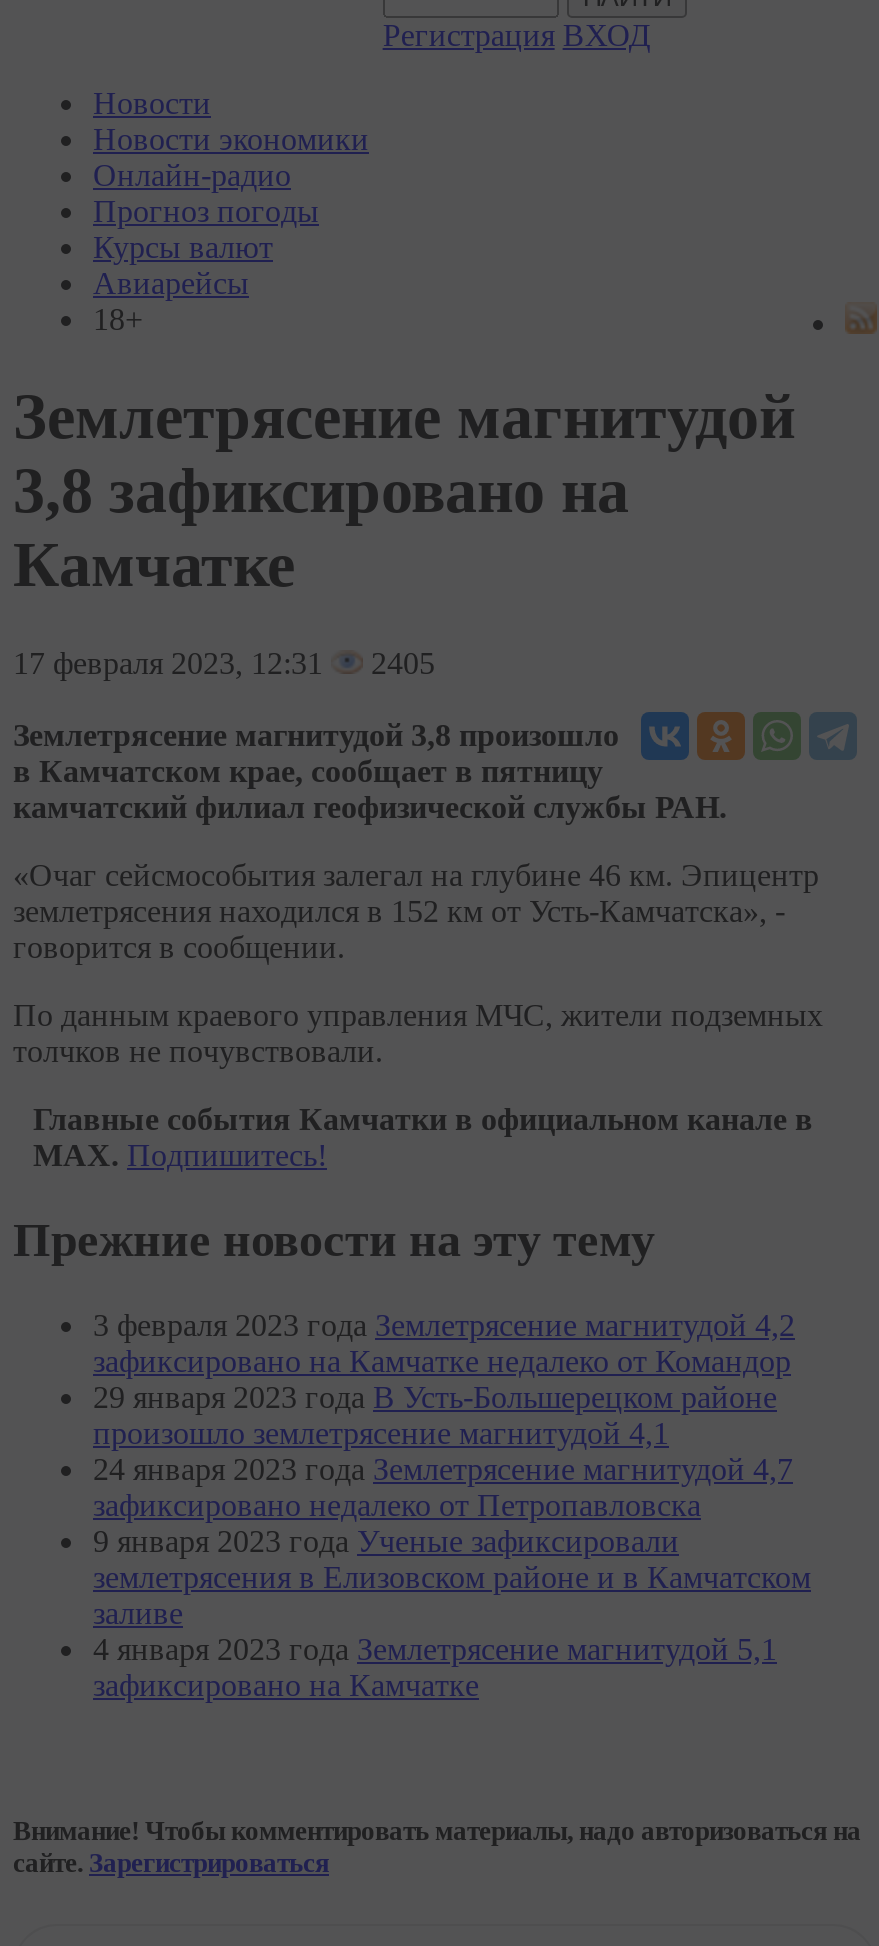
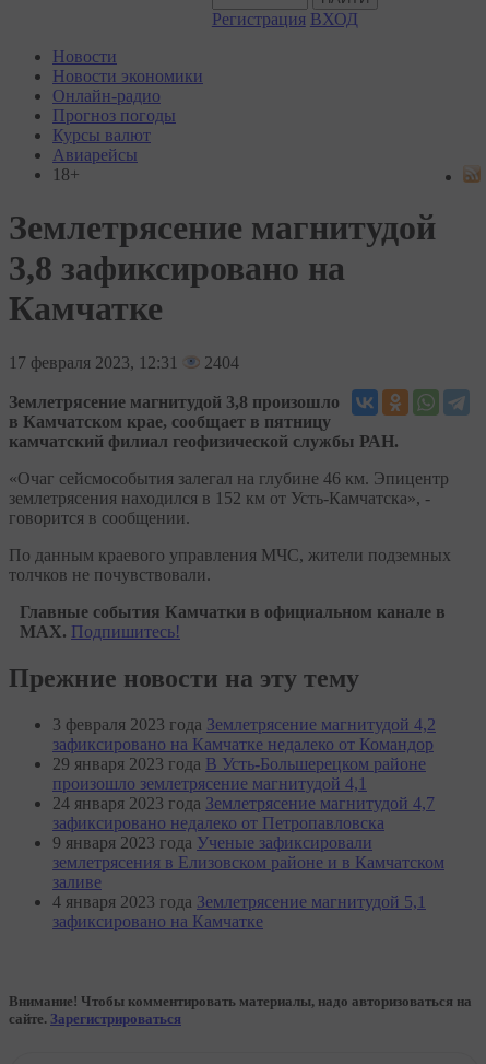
- 17 февраля 2023, 12:31 2405
+ 17 февраля 2023, 12:31 2404
